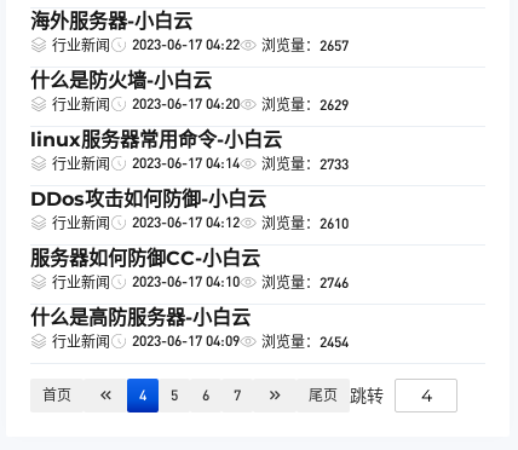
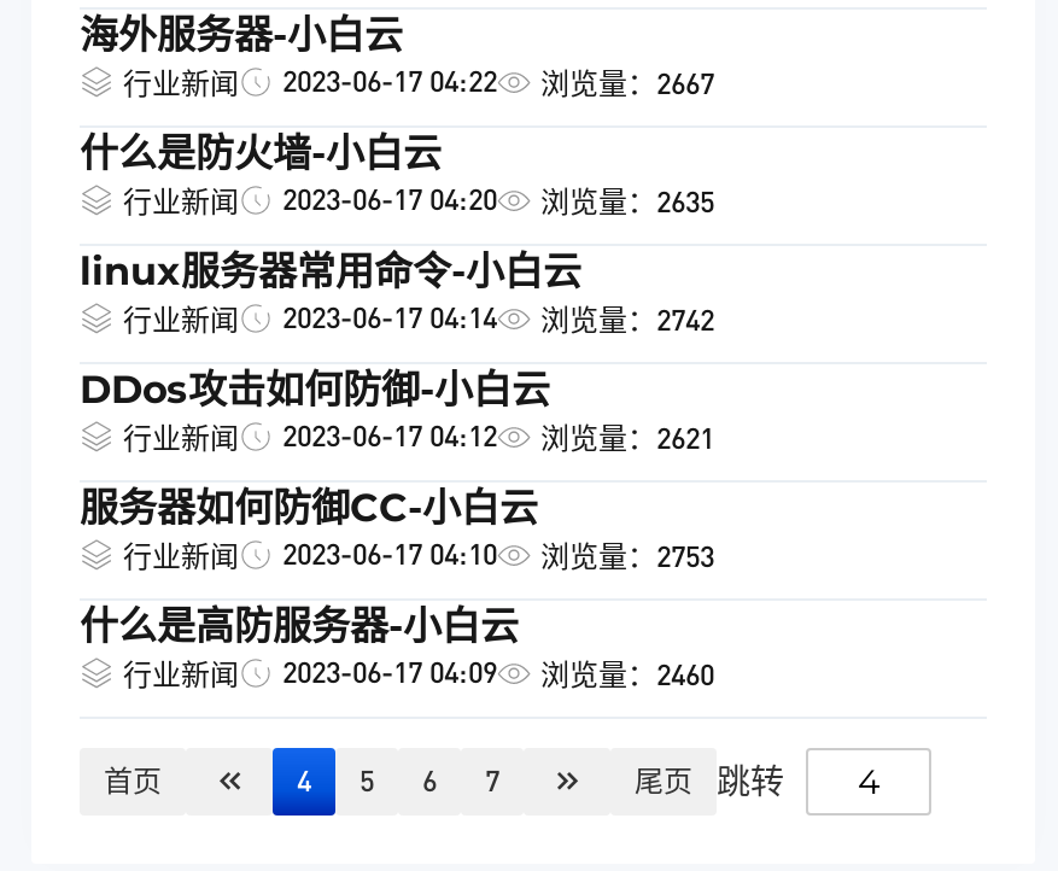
- 行业新闻 2023-06-17 04:22 浏览量：2657
+ 行业新闻 2023-06-17 04:22 浏览量：2667

- 行业新闻 2023-06-17 04:20 浏览量：2629
+ 行业新闻 2023-06-17 04:20 浏览量：2635

- 行业新闻 2023-06-17 04:14 浏览量：2733
+ 行业新闻 2023-06-17 04:14 浏览量：2742

- 行业新闻 2023-06-17 04:12 浏览量：2610
+ 行业新闻 2023-06-17 04:12 浏览量：2621

- 行业新闻 2023-06-17 04:10 浏览量：2746
+ 行业新闻 2023-06-17 04:10 浏览量：2753

- 行业新闻 2023-06-17 04:09 浏览量：2454
+ 行业新闻 2023-06-17 04:09 浏览量：2460
